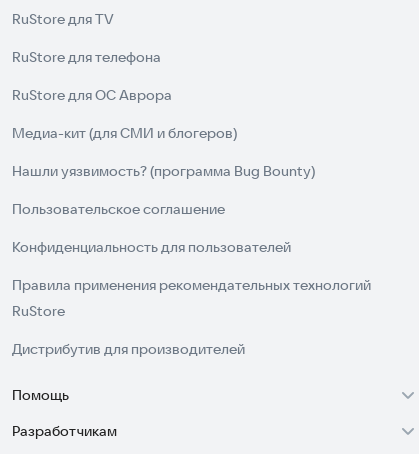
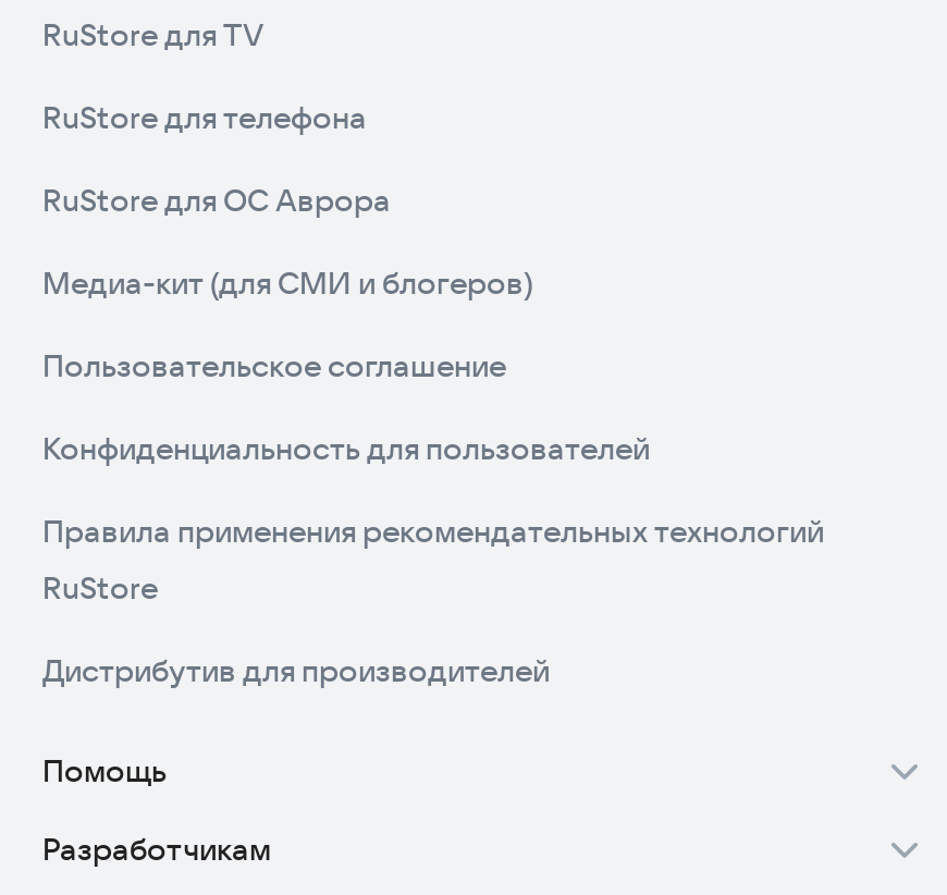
- Нашли уязвимость? (программа Bug Bounty)
